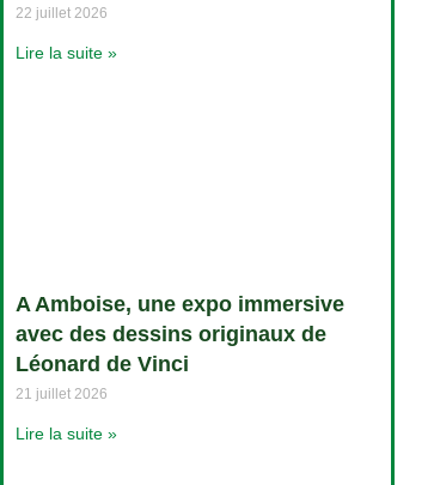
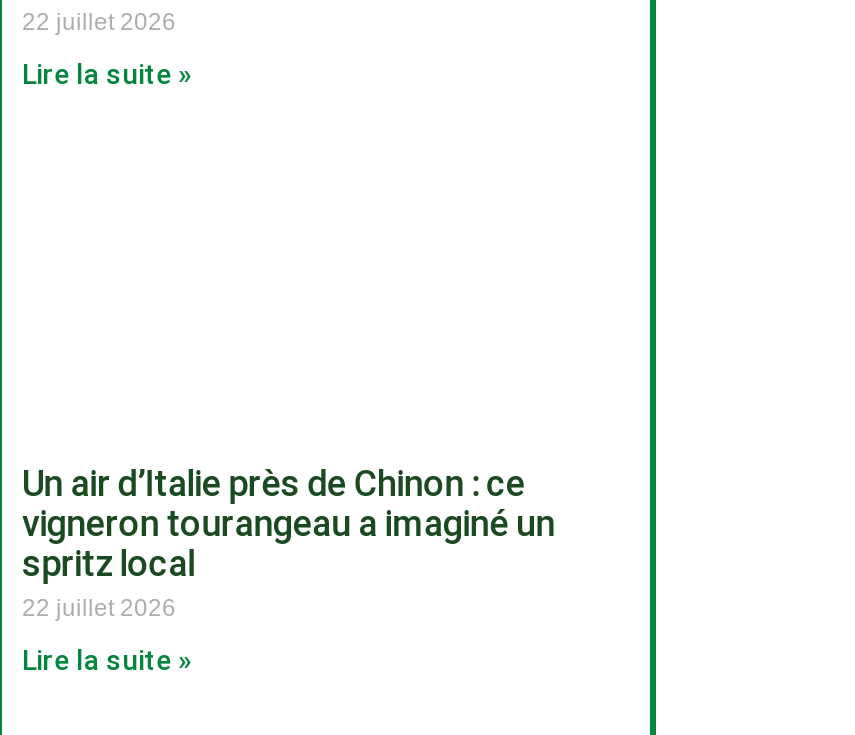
- A Amboise, une expo immersive
- avec des dessins originaux de
- Léonard de Vinci
- 21 juillet 2026
+ Un air d’Italie près de Chinon : ce
+ vigneron tourangeau a imaginé un
+ spritz local
+ 22 juillet 2026
